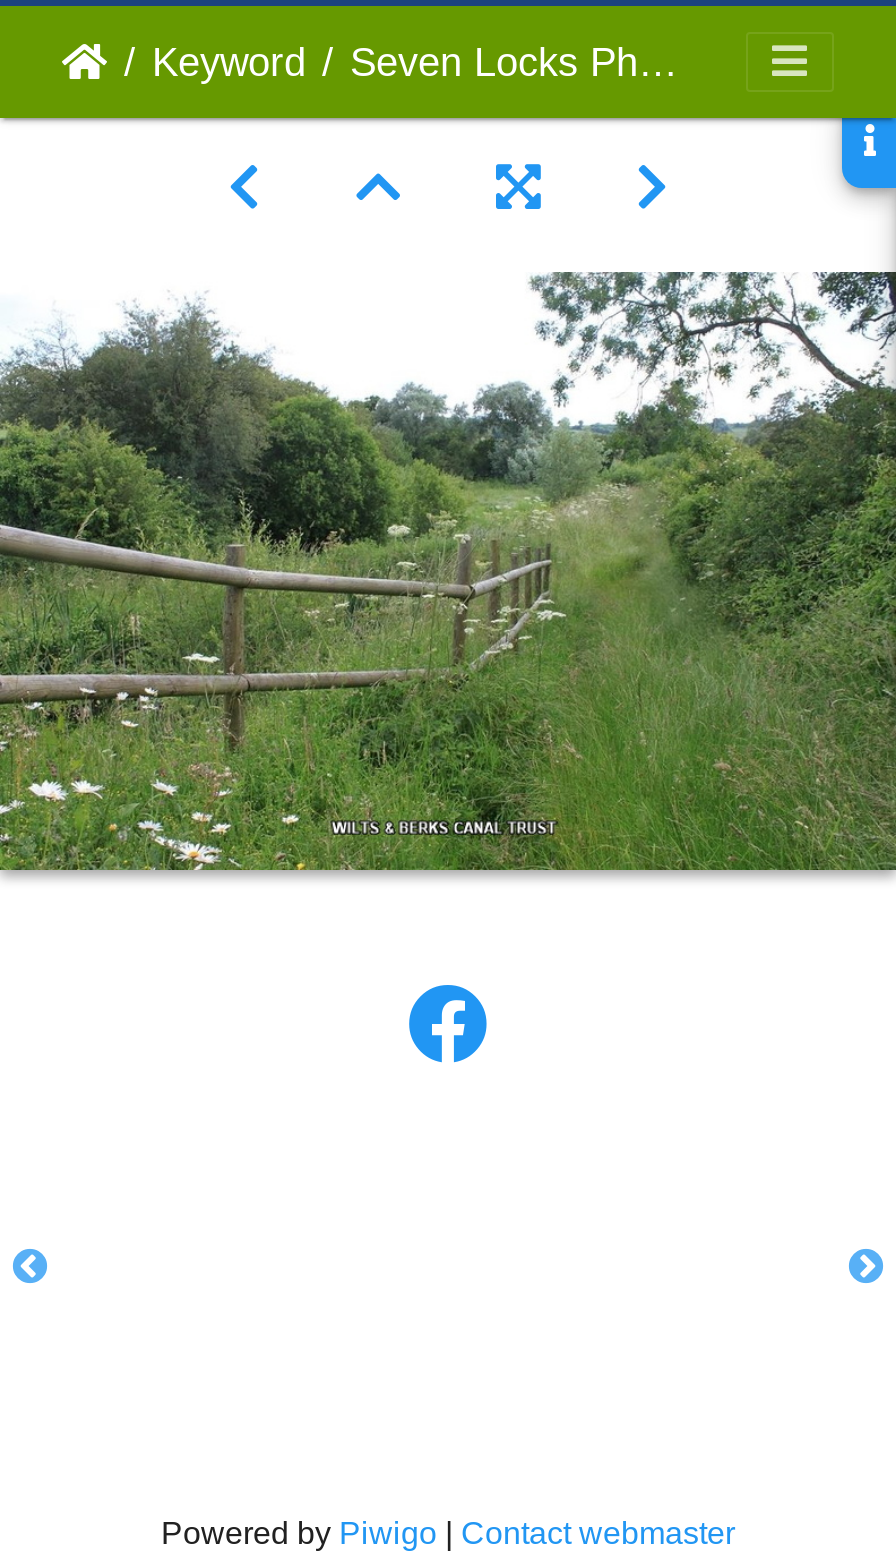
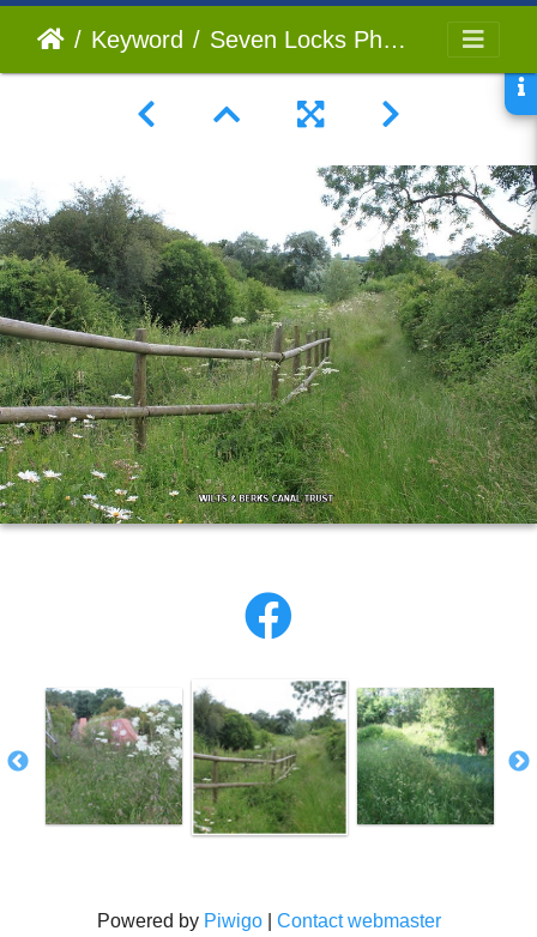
+ [image]

+ [image]

+ [image]
